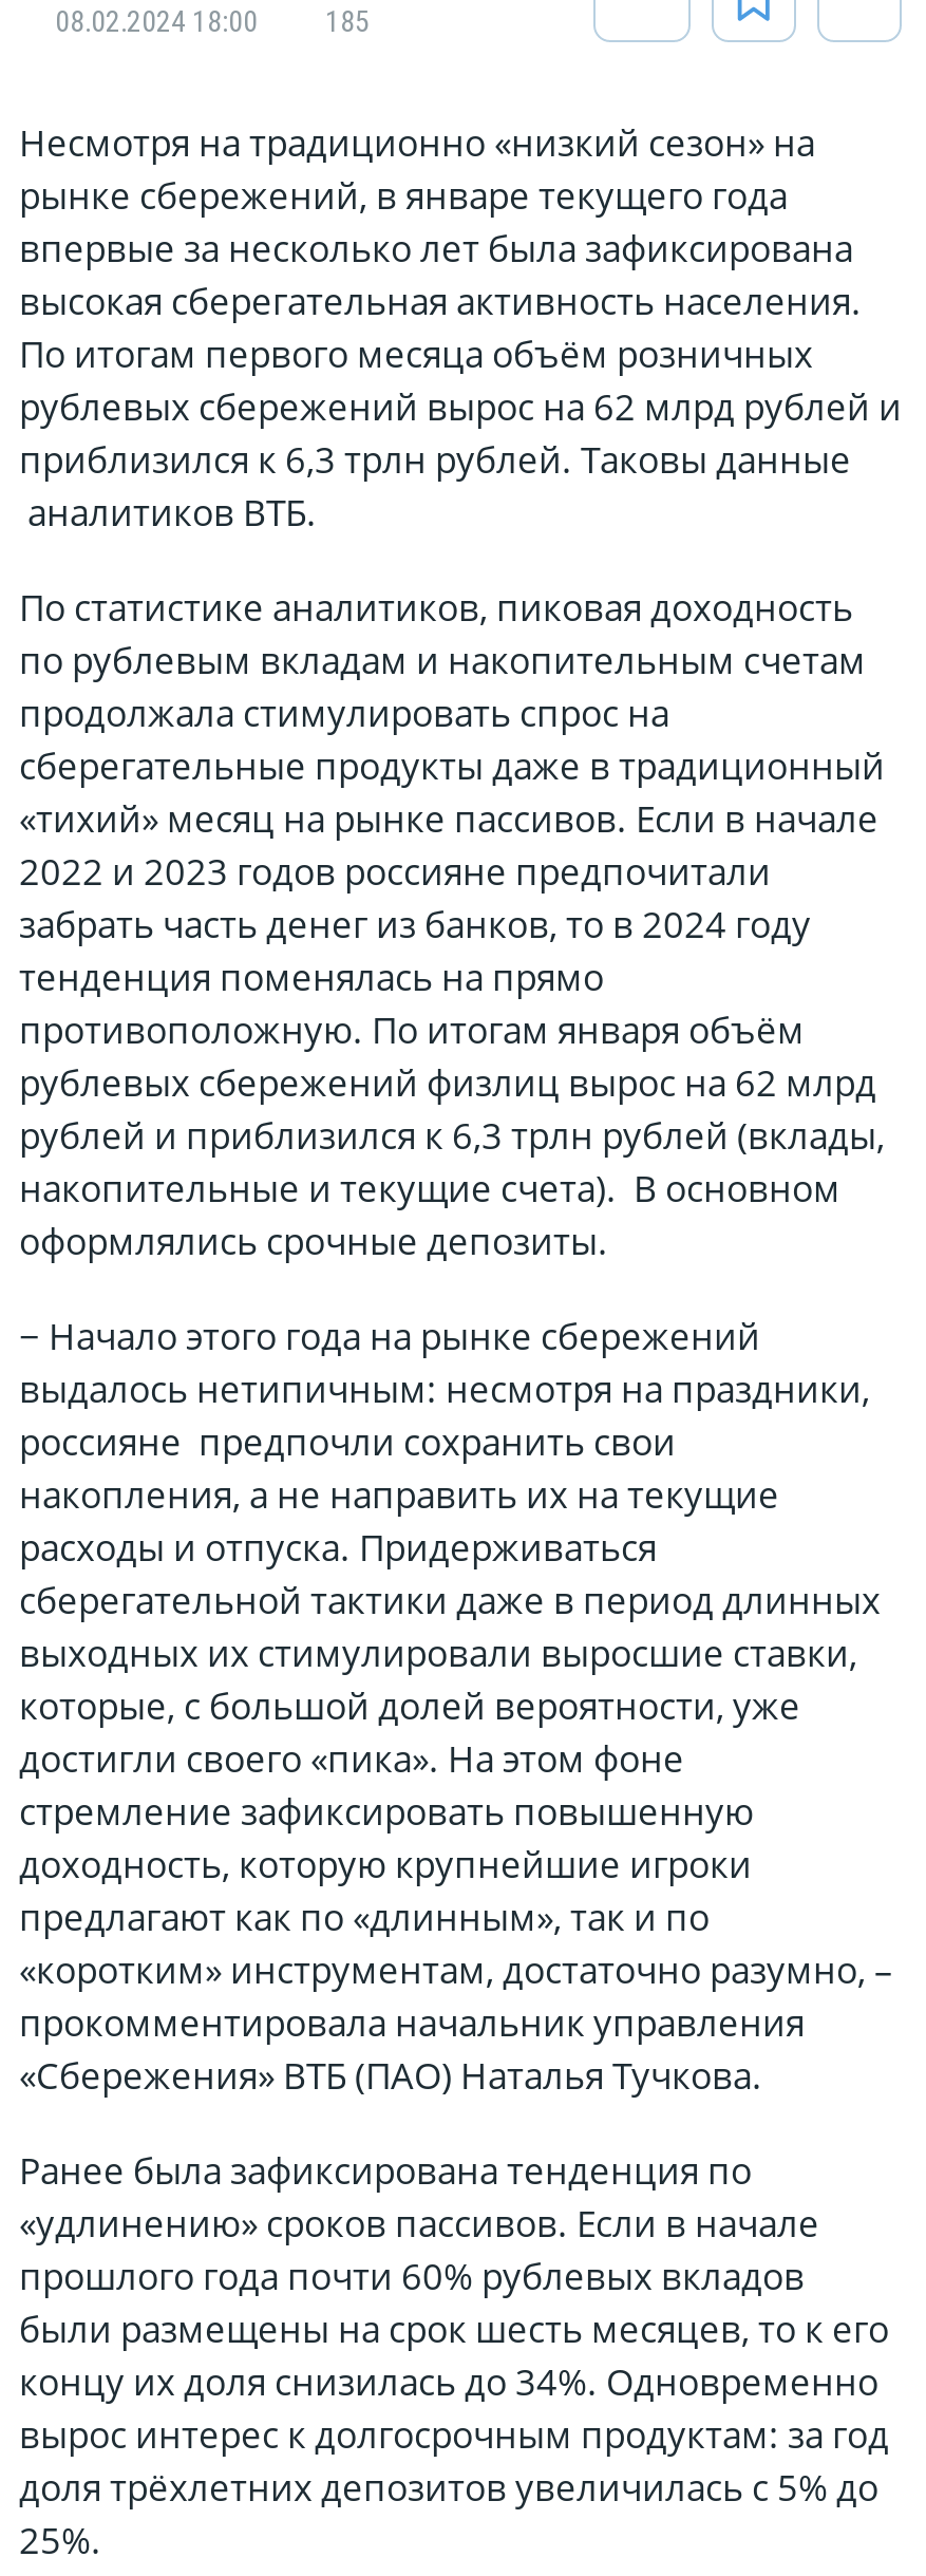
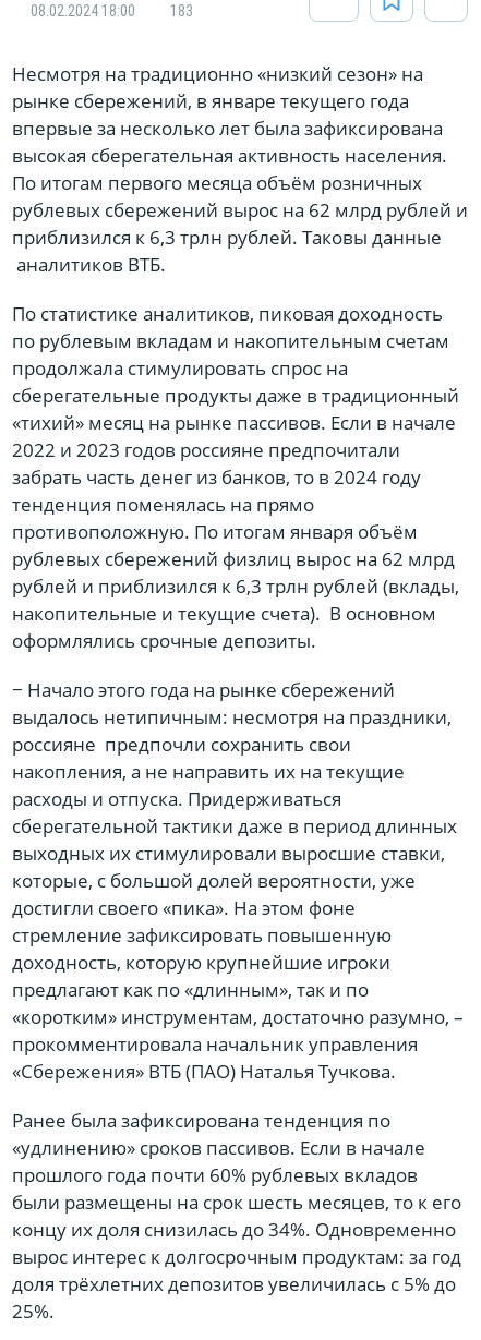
- 185
+ 183
